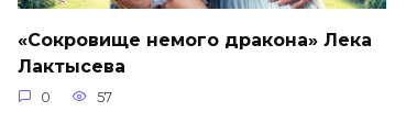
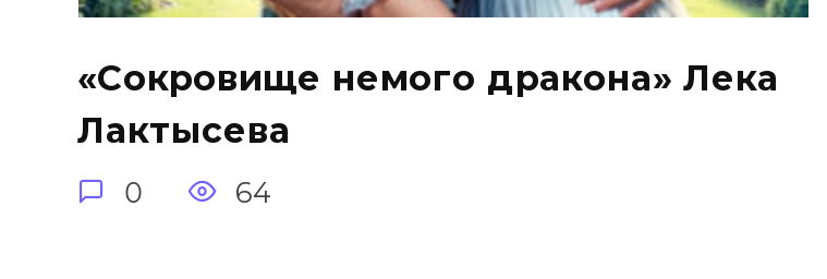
- 57
+ 64
